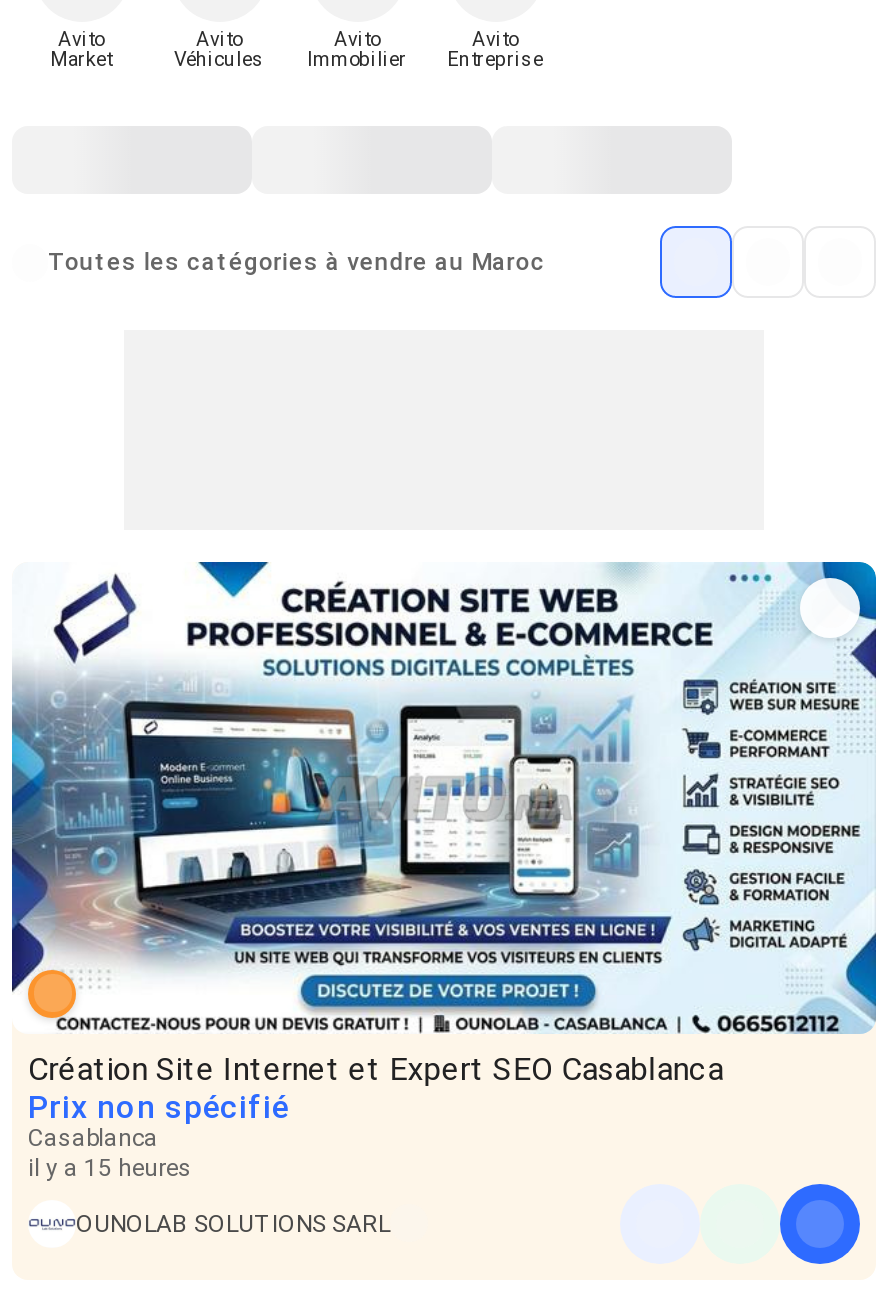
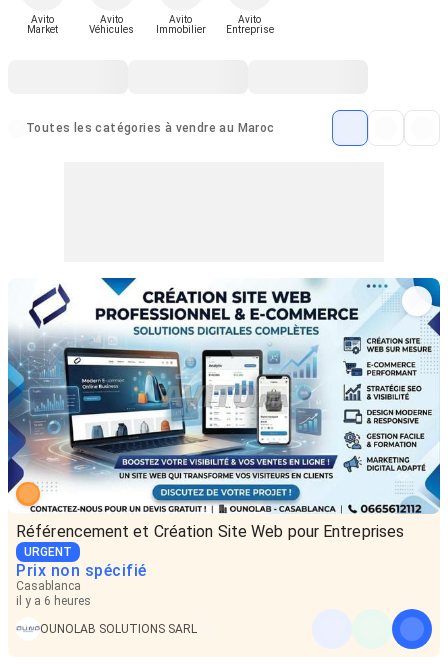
- Création Site Internet et Expert SEO Casablanca
+ Référencement et Création Site Web pour Entreprises
+ URGENT

- il y a 15 heures
+ il y a 6 heures
